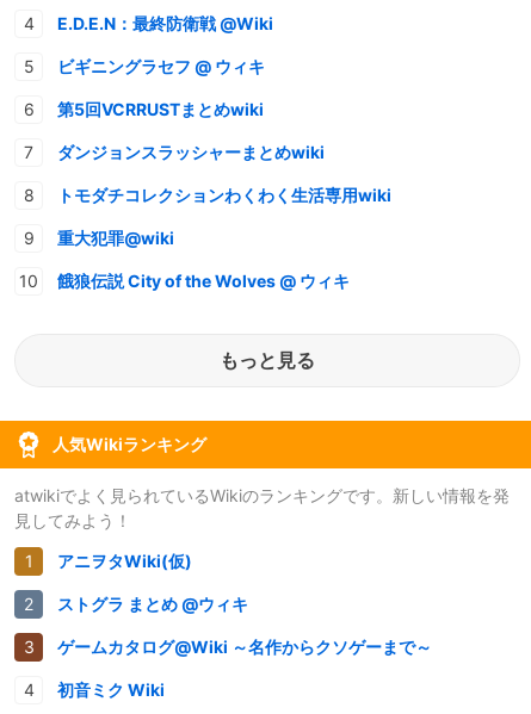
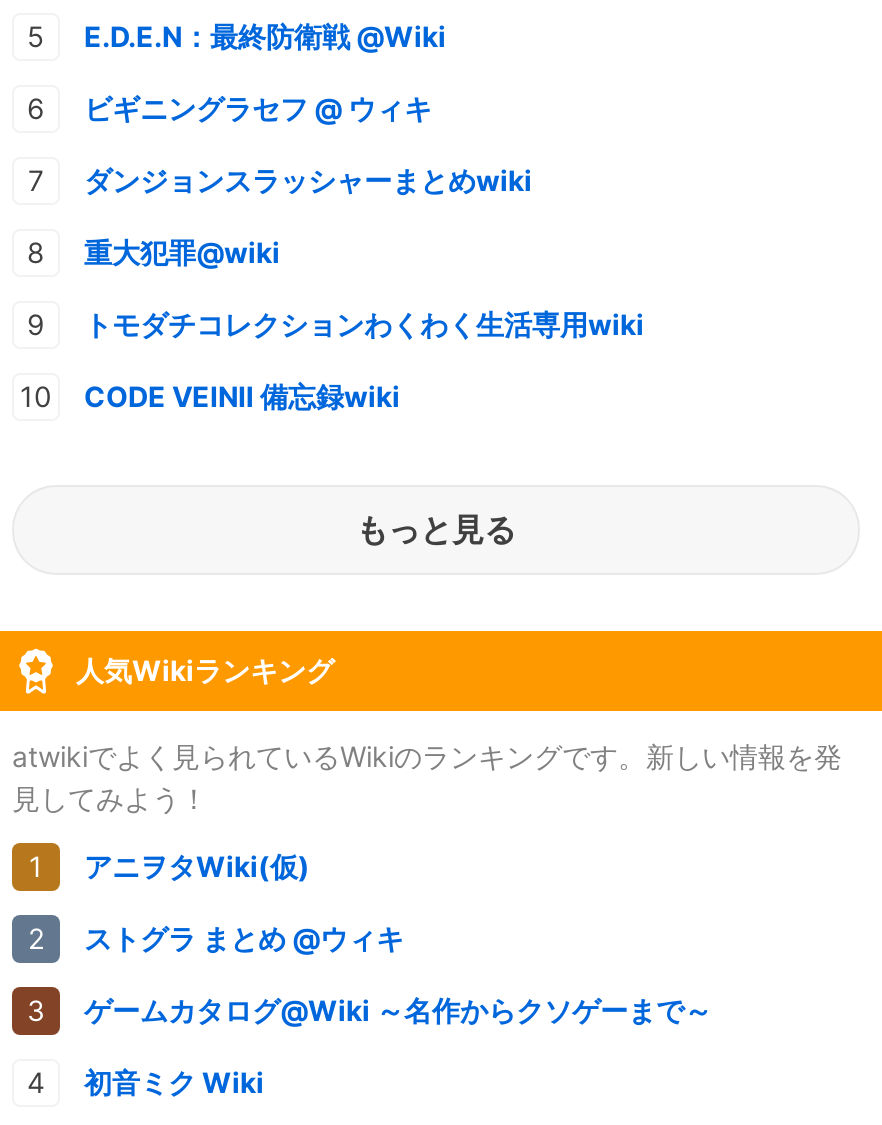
- 第5回VCRRUSTまとめwiki

moved up: 重大犯罪@wiki

- 餓狼伝説 City of the Wolves @ ウィキ
+ CODE VEINⅡ 備忘録wiki
